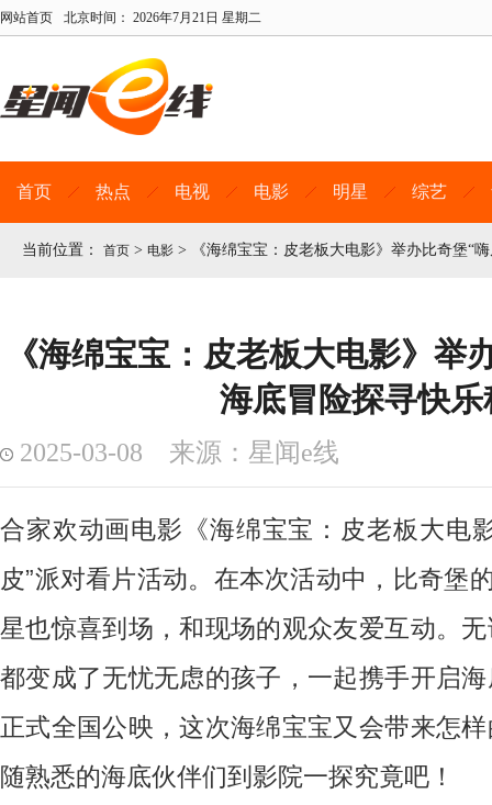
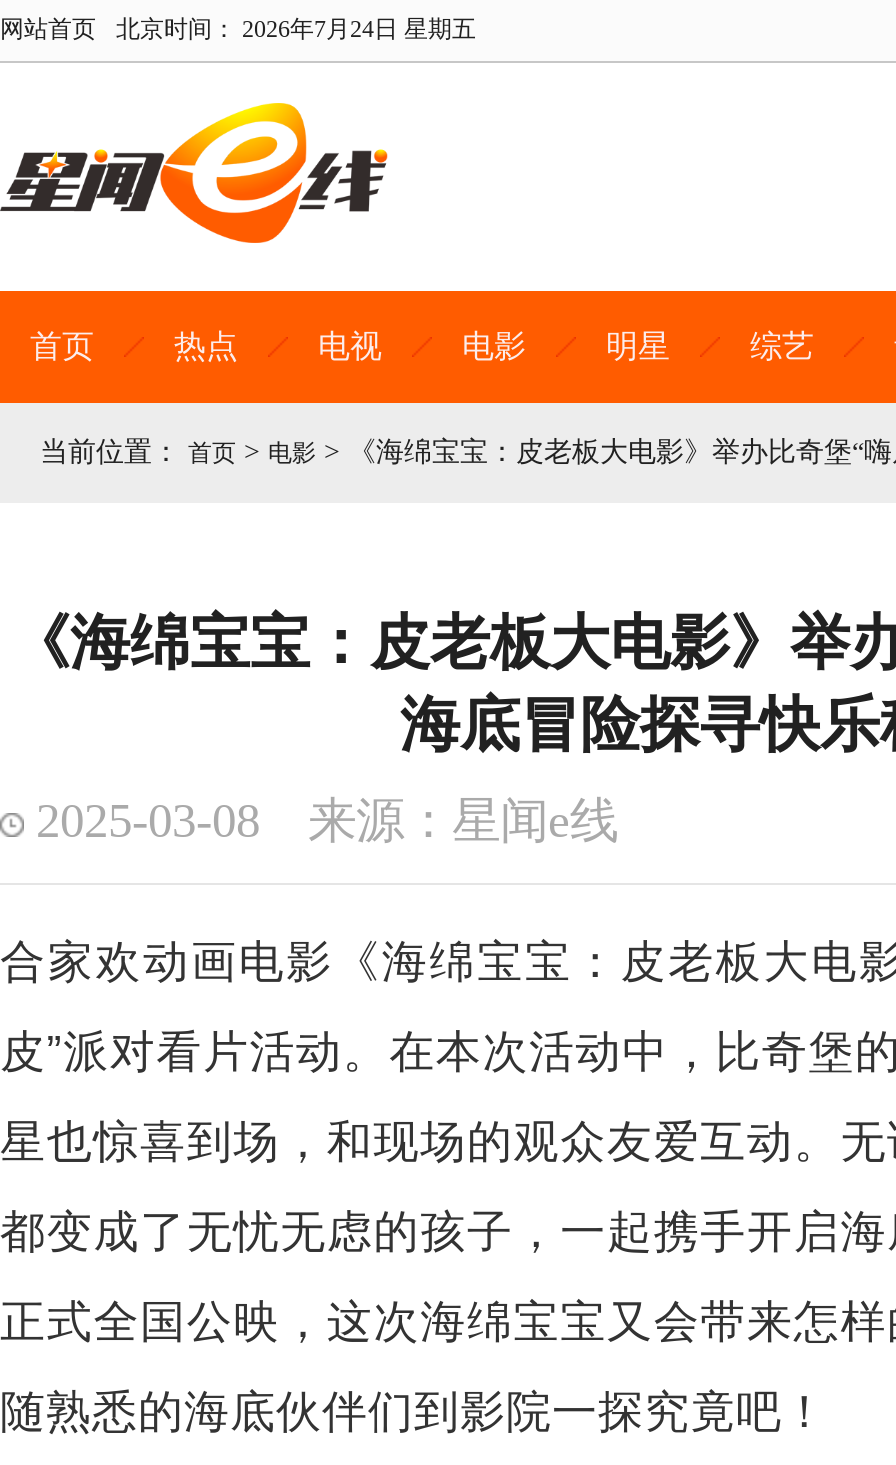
- 北京时间：2026年7月21日 星期二
+ 北京时间：2026年7月24日 星期五
